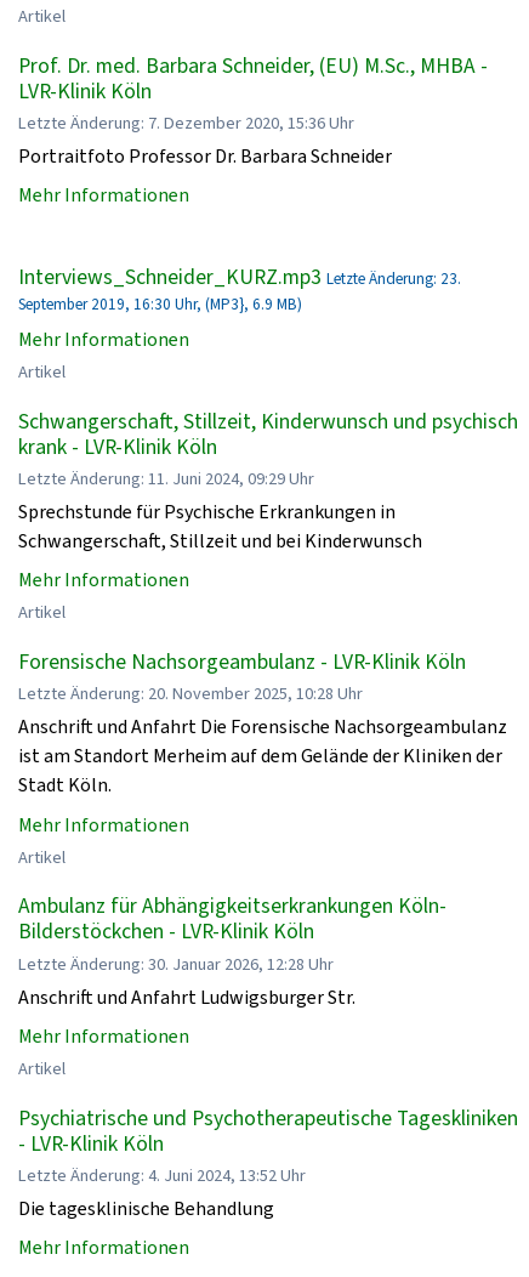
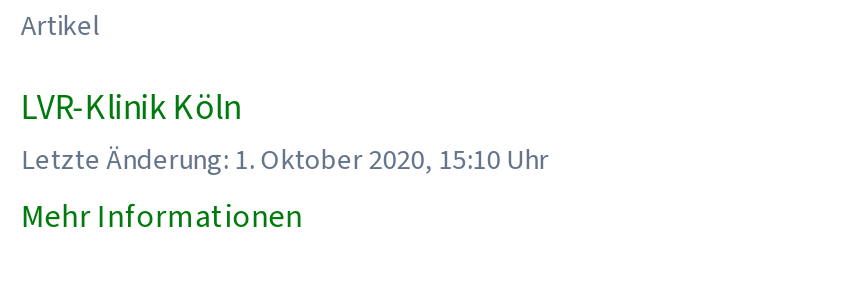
- Prof. Dr. med. Barbara Schneider, (EU) M.Sc., MHBA -

- Letzte Änderung: 7. Dezember 2020, 15:36 Uhr
- Portraitfoto Professor Dr. Barbara Schneider
- Mehr Informationen
- Interviews_Schneider_KURZ.mp3 Letzte Änderung: 23.
- September 2019, 16:30 Uhr, (MP3}, 6.9 MB)
- Mehr Informationen
- Artikel
- Schwangerschaft, Stillzeit, Kinderwunsch und psychisch
- krank - LVR-Klinik Köln
- Letzte Änderung: 11. Juni 2024, 09:29 Uhr
- Sprechstunde für Psychische Erkrankungen in
- Schwangerschaft, Stillzeit und bei Kinderwunsch
- Mehr Informationen
- Artikel
- Forensische Nachsorgeambulanz - LVR-Klinik Köln
- Letzte Änderung: 20. November 2025, 10:28 Uhr
- Anschrift und Anfahrt Die Forensische Nachsorgeambulanz
- ist am Standort Merheim auf dem Gelände der Kliniken der
- Stadt Köln.
- Mehr Informationen
- Artikel
- Ambulanz für Abhängigkeitserkrankungen Köln-
- Bilderstöckchen - LVR-Klinik Köln
- Letzte Änderung: 30. Januar 2026, 12:28 Uhr
- Anschrift und Anfahrt Ludwigsburger Str.
- Mehr Informationen
- Artikel
- Psychiatrische und Psychotherapeutische Tageskliniken
- - LVR-Klinik Köln
- Letzte Änderung: 4. Juni 2024, 13:52 Uhr
- Die tagesklinische Behandlung
+ Letzte Änderung: 1. Oktober 2020, 15:10 Uhr
